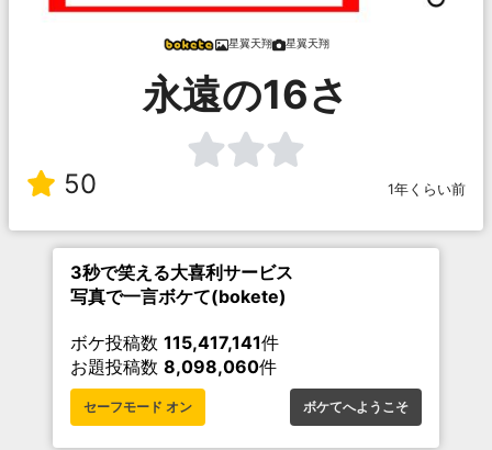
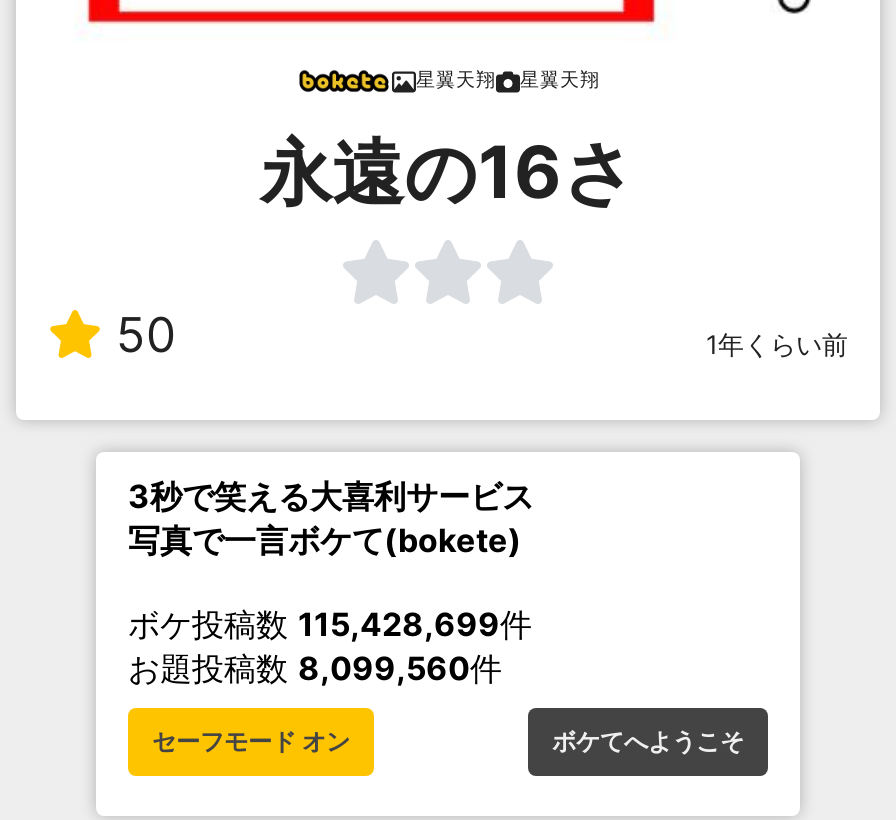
- ボケ投稿数115,417,141件
+ ボケ投稿数115,428,699件

- お題投稿数8,098,060件
+ お題投稿数8,099,560件
